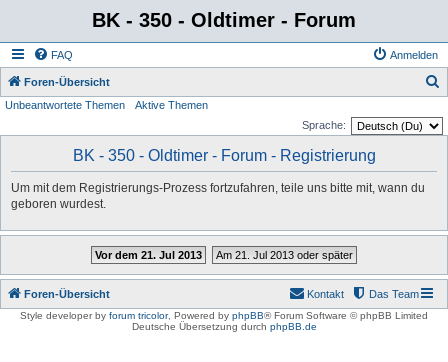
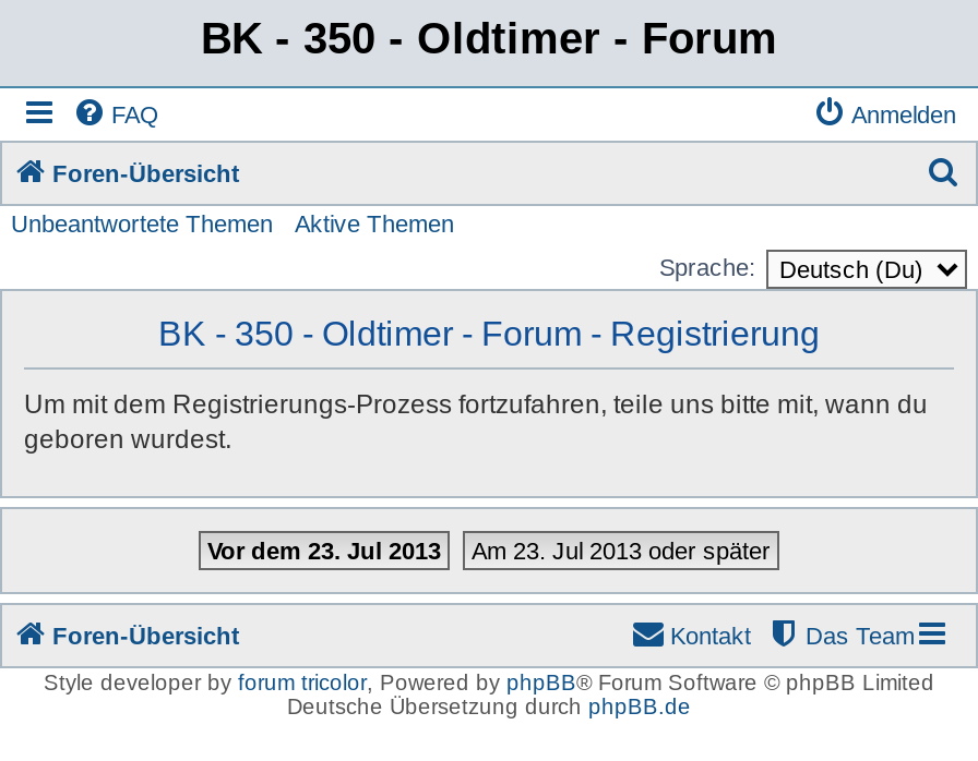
- Vor dem 21. Jul 2013
+ Vor dem 23. Jul 2013

- Am 21. Jul 2013 oder später
+ Am 23. Jul 2013 oder später
